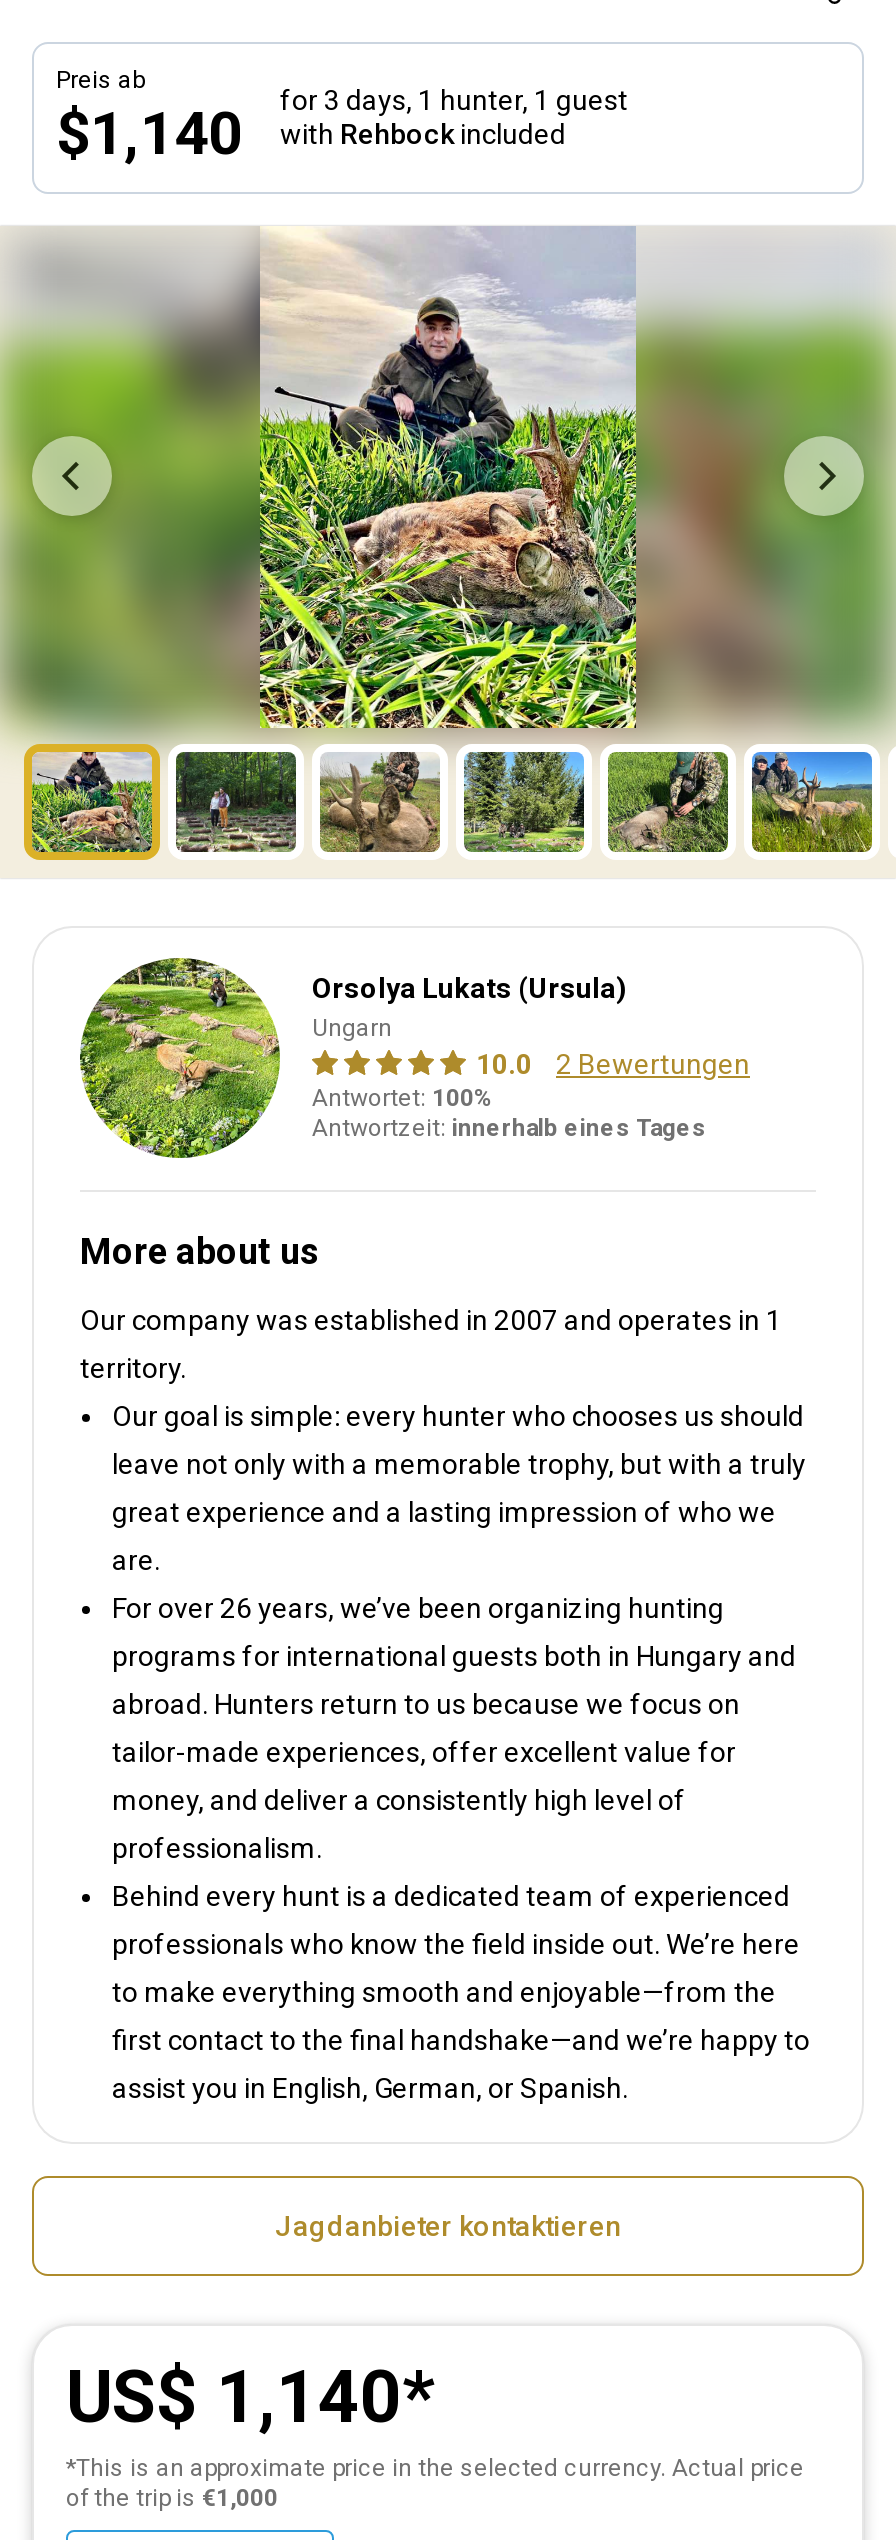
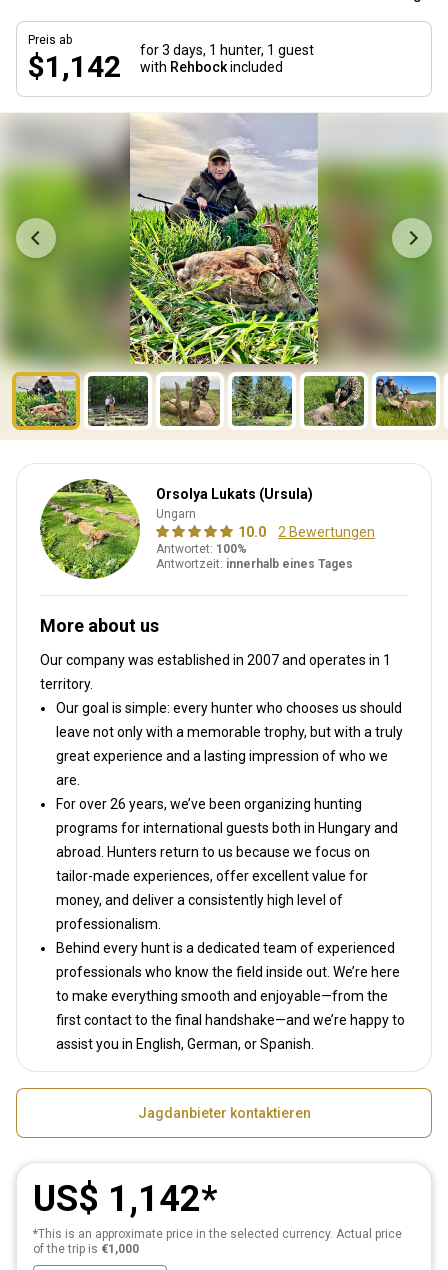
- $1,140 for 3 days, 1 hunter, 1 guest with Rehbock included
+ $1,142 for 3 days, 1 hunter, 1 guest with Rehbock included

- US$ 1,140
+ US$ 1,142
